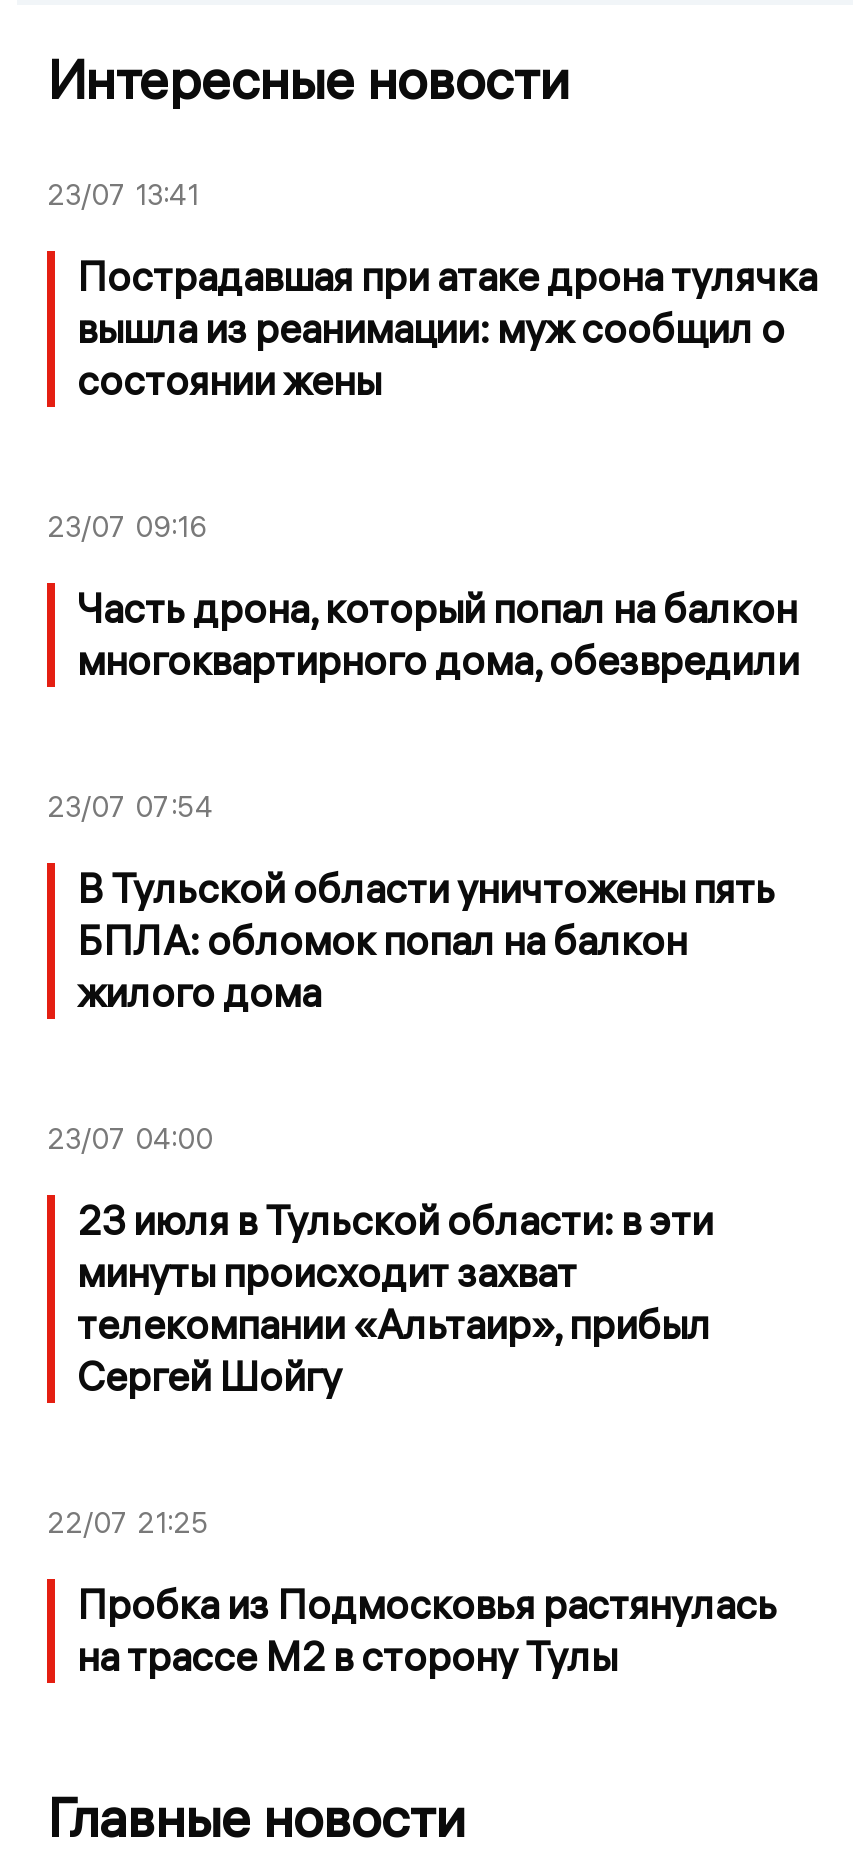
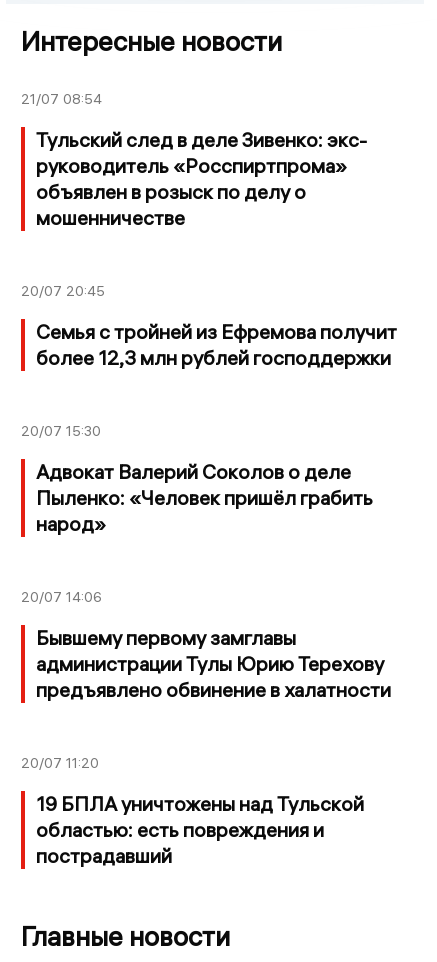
- 23/07 13:41
+ 21/07 08:54

- Пострадавшая при атаке дрона тулячка
- вышла из реанимации: муж сообщил о
- состоянии жены
+ Тульский след в деле Зивенко: экс-
+ руководитель «Росспиртпрома»
+ объявлен в розыск по делу о
+ мошенничестве

- 23/07 09:16
+ 20/07 20:45

- Часть дрона, который попал на балкон
- многоквартирного дома, обезвредили
+ Семья с тройней из Ефремова получит
+ более 12,3 млн рублей господдержки

- 23/07 07:54
+ 20/07 15:30

- В Тульской области уничтожены пять
- БПЛА: обломок попал на балкон
- жилого дома
+ Адвокат Валерий Соколов о деле
+ Пыленко: «Человек пришёл грабить
+ народ»

- 23/07 04:00
+ 20/07 14:06

- 23 июля в Тульской области: в эти
- минуты происходит захват
- телекомпании «Альтаир», прибыл
- Сергей Шойгу
+ Бывшему первому замглавы
+ администрации Тулы Юрию Терехову
+ предъявлено обвинение в халатности

- 22/07 21:25
+ 20/07 11:20

- Пробка из Подмосковья растянулась
- на трассе М2 в сторону Тулы
+ 19 БПЛА уничтожены над Тульской
+ областью: есть повреждения и
+ пострадавший
